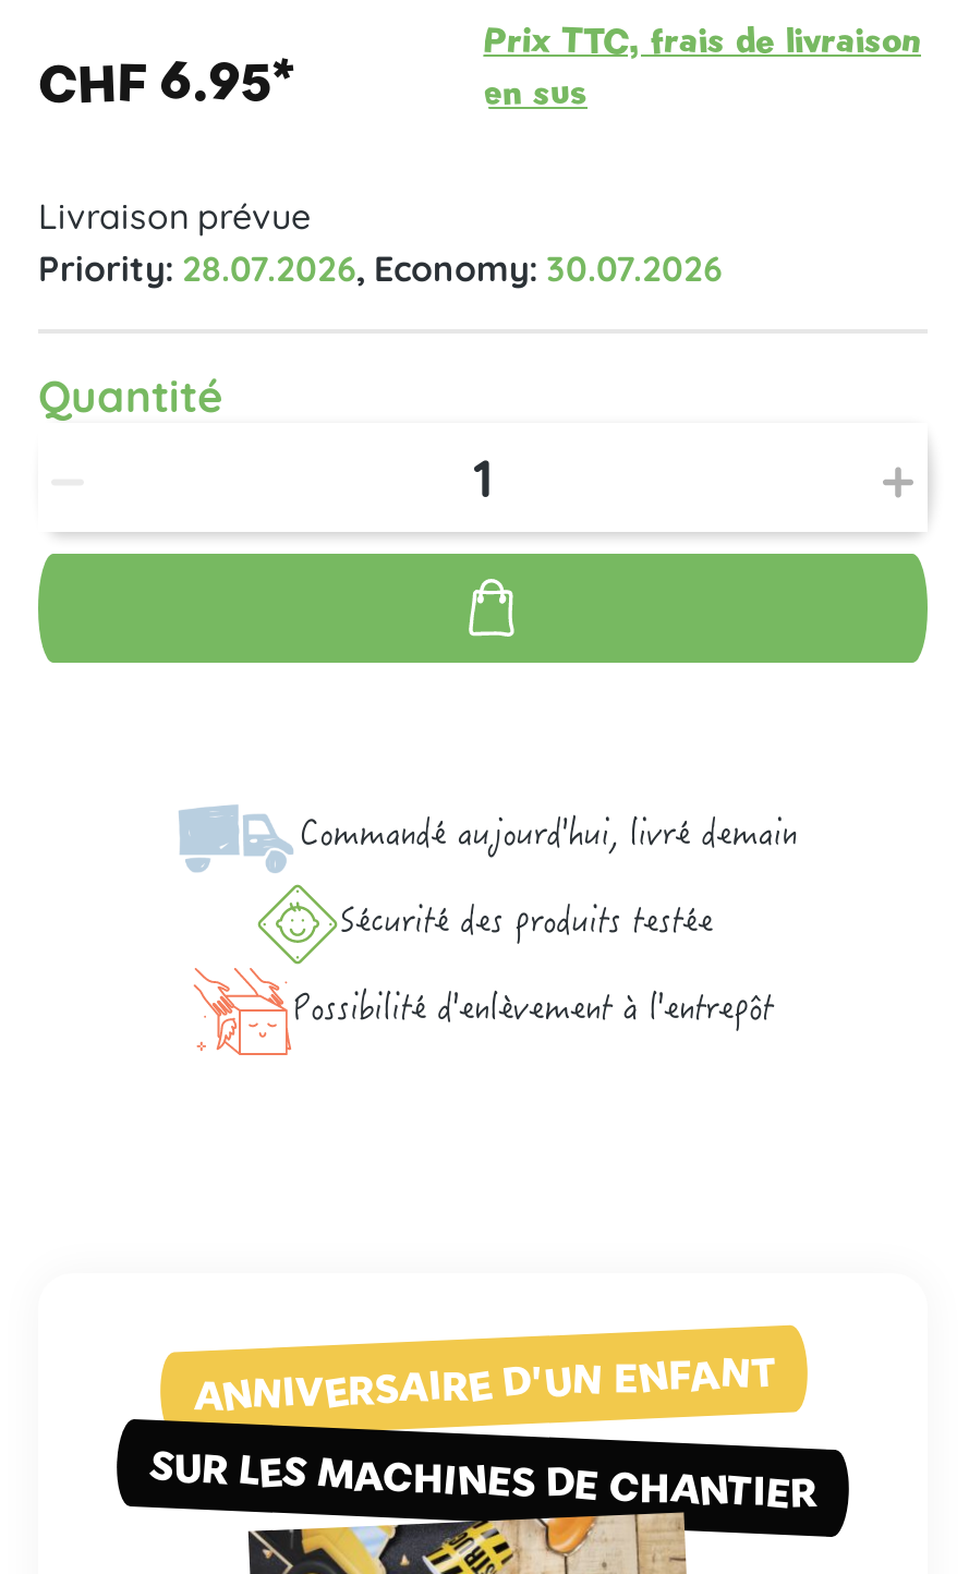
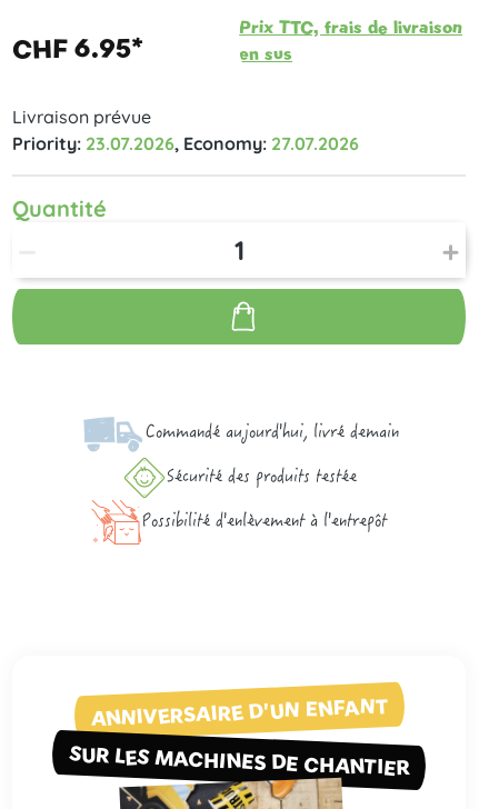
- Priority: 28.07.2026, Economy: 30.07.2026
+ Priority: 23.07.2026, Economy: 27.07.2026
